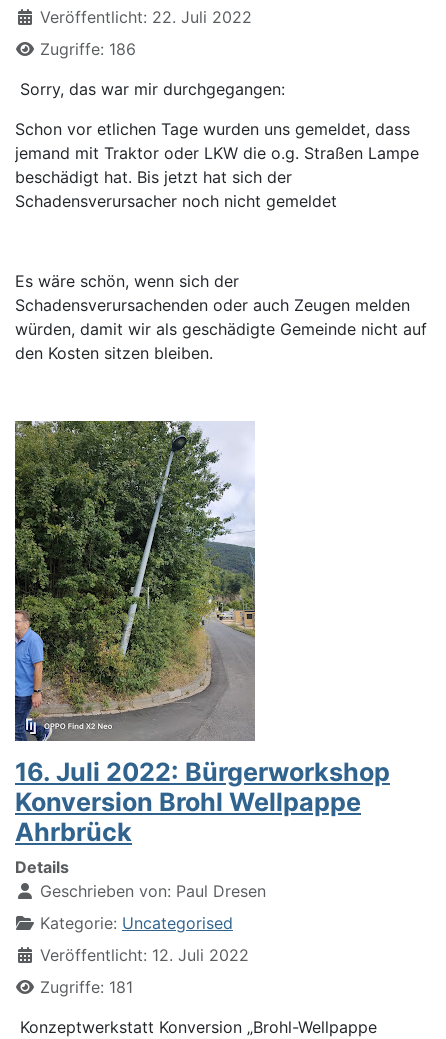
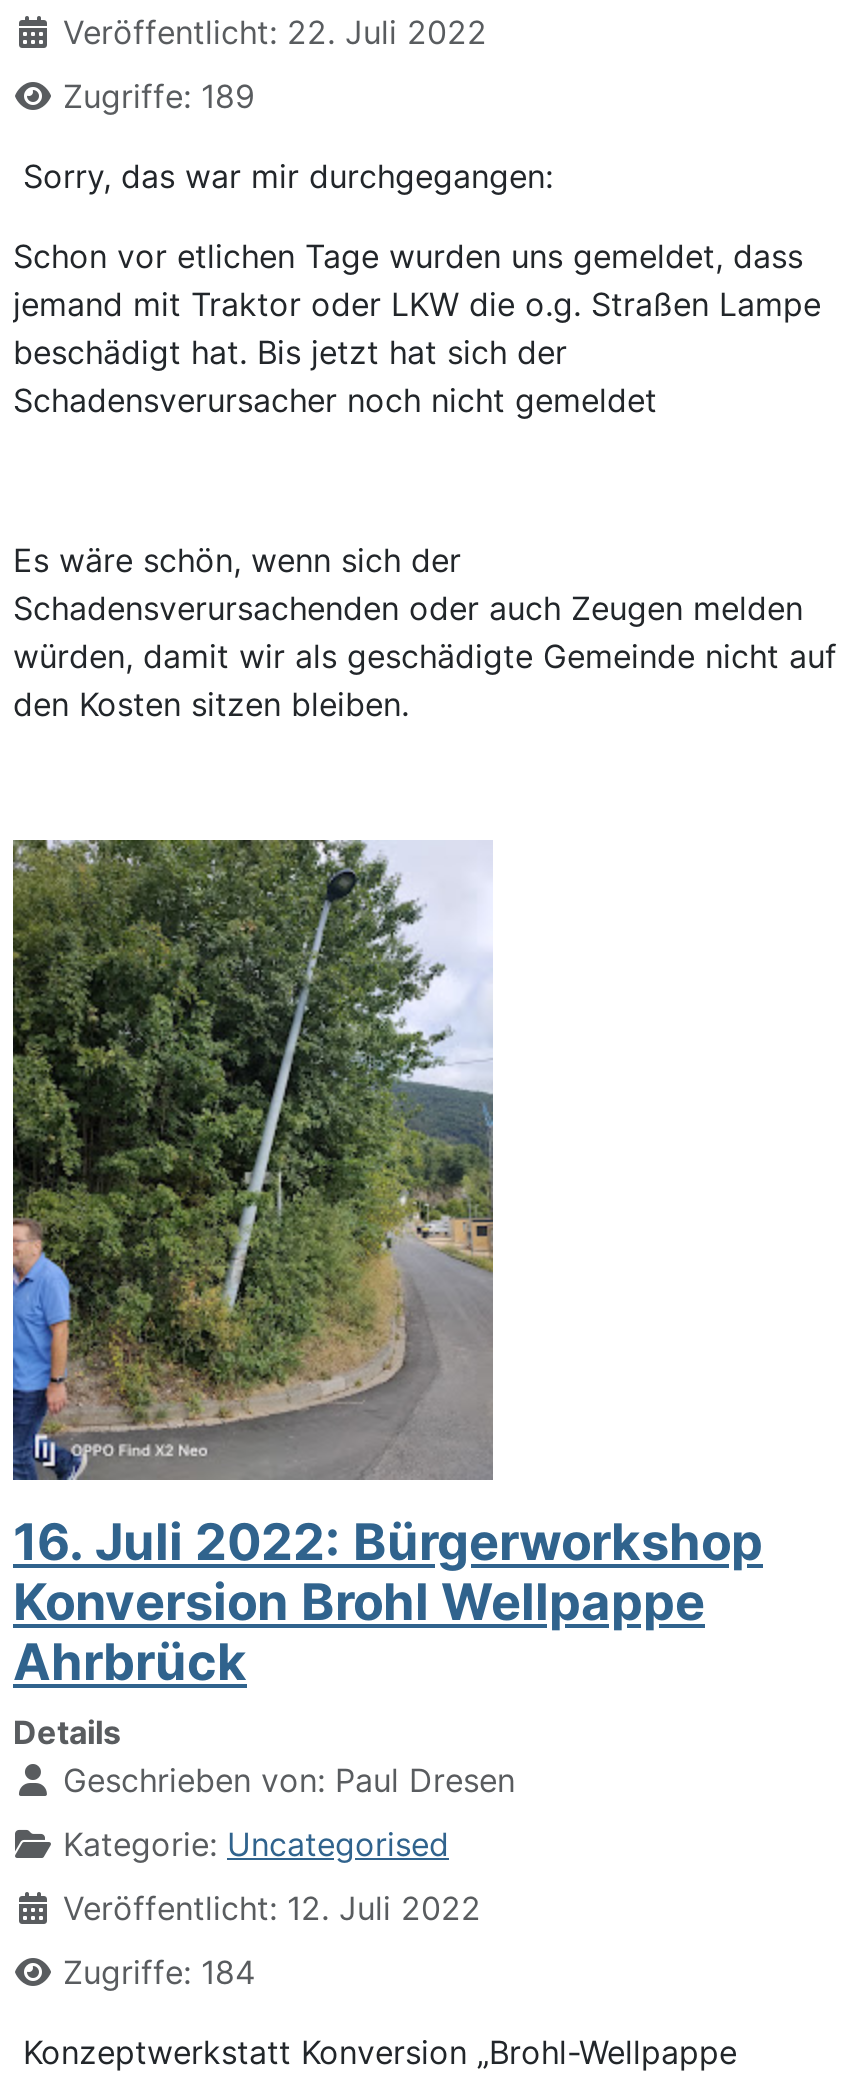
- Zugriffe: 186
+ Zugriffe: 189

- Zugriffe: 181
+ Zugriffe: 184
